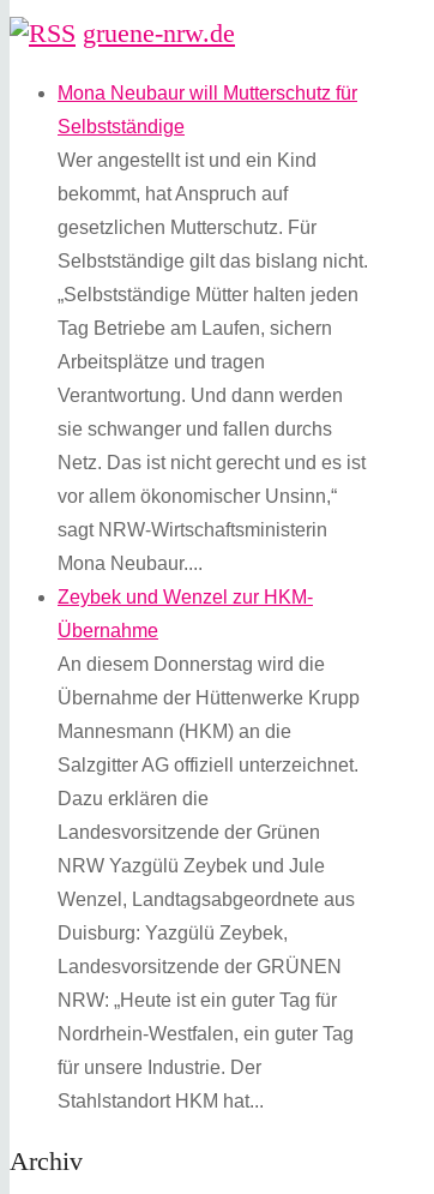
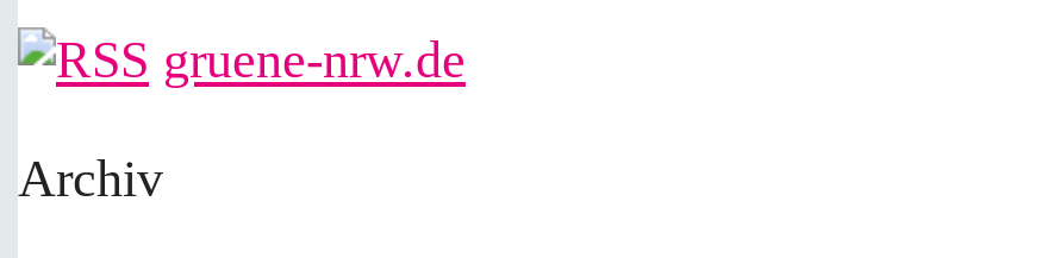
- Mona Neubaur will Mutterschutz für
- Selbstständige
- Wer angestellt ist und ein Kind
- bekommt, hat Anspruch auf
- gesetzlichen Mutterschutz. Für
- Selbstständige gilt das bislang nicht.
- „Selbstständige Mütter halten jeden
- Tag Betriebe am Laufen, sichern
- Arbeitsplätze und tragen
- Verantwortung. Und dann werden
- sie schwanger und fallen durchs
- Netz. Das ist nicht gerecht und es ist
- vor allem ökonomischer Unsinn,“
- sagt NRW-Wirtschaftsministerin
- Mona Neubaur....
- Zeybek und Wenzel zur HKM-
- Übernahme
- An diesem Donnerstag wird die
- Übernahme der Hüttenwerke Krupp
- Mannesmann (HKM) an die
- Salzgitter AG offiziell unterzeichnet.
- Dazu erklären die
- Landesvorsitzende der Grünen
- NRW Yazgülü Zeybek und Jule
- Wenzel, Landtagsabgeordnete aus
- Duisburg: Yazgülü Zeybek,
- Landesvorsitzende der GRÜNEN
- NRW: „Heute ist ein guter Tag für
- Nordrhein-Westfalen, ein guter Tag
- für unsere Industrie. Der
- Stahlstandort HKM hat...
